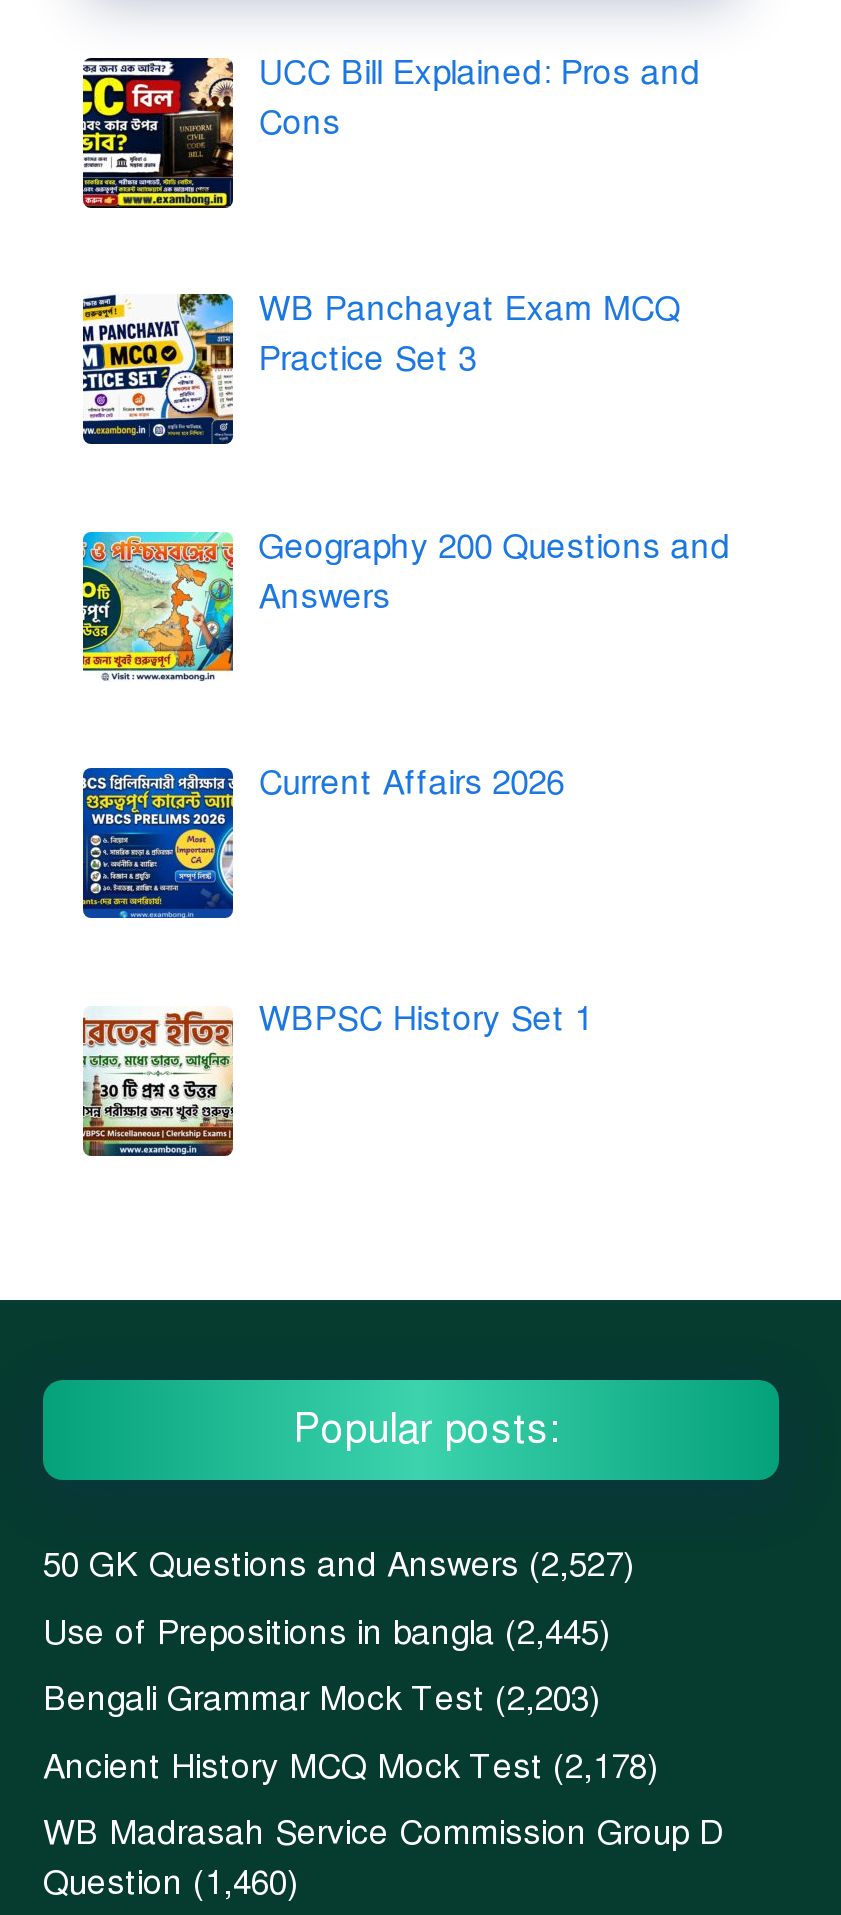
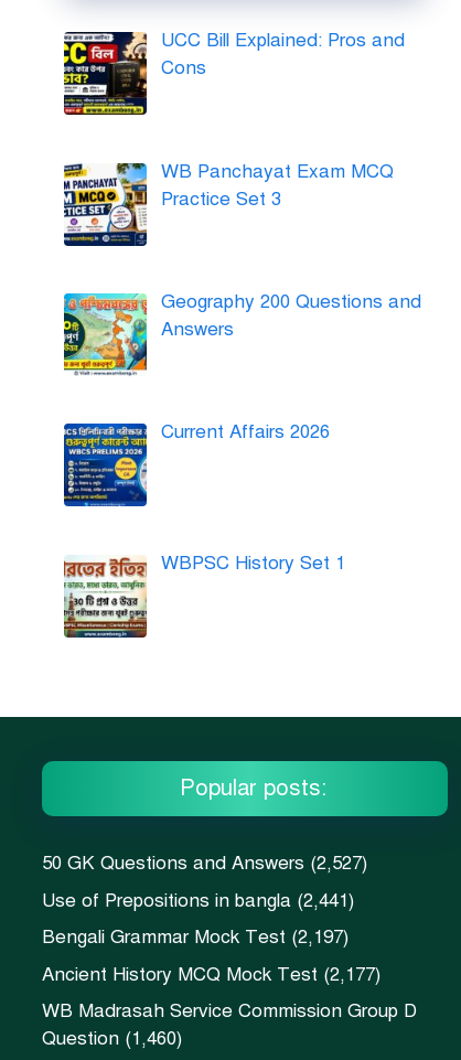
- Use of Prepositions in bangla (2,445)
+ Use of Prepositions in bangla (2,441)

- Bengali Grammar Mock Test (2,203)
+ Bengali Grammar Mock Test (2,197)

- Ancient History MCQ Mock Test (2,178)
+ Ancient History MCQ Mock Test (2,177)
